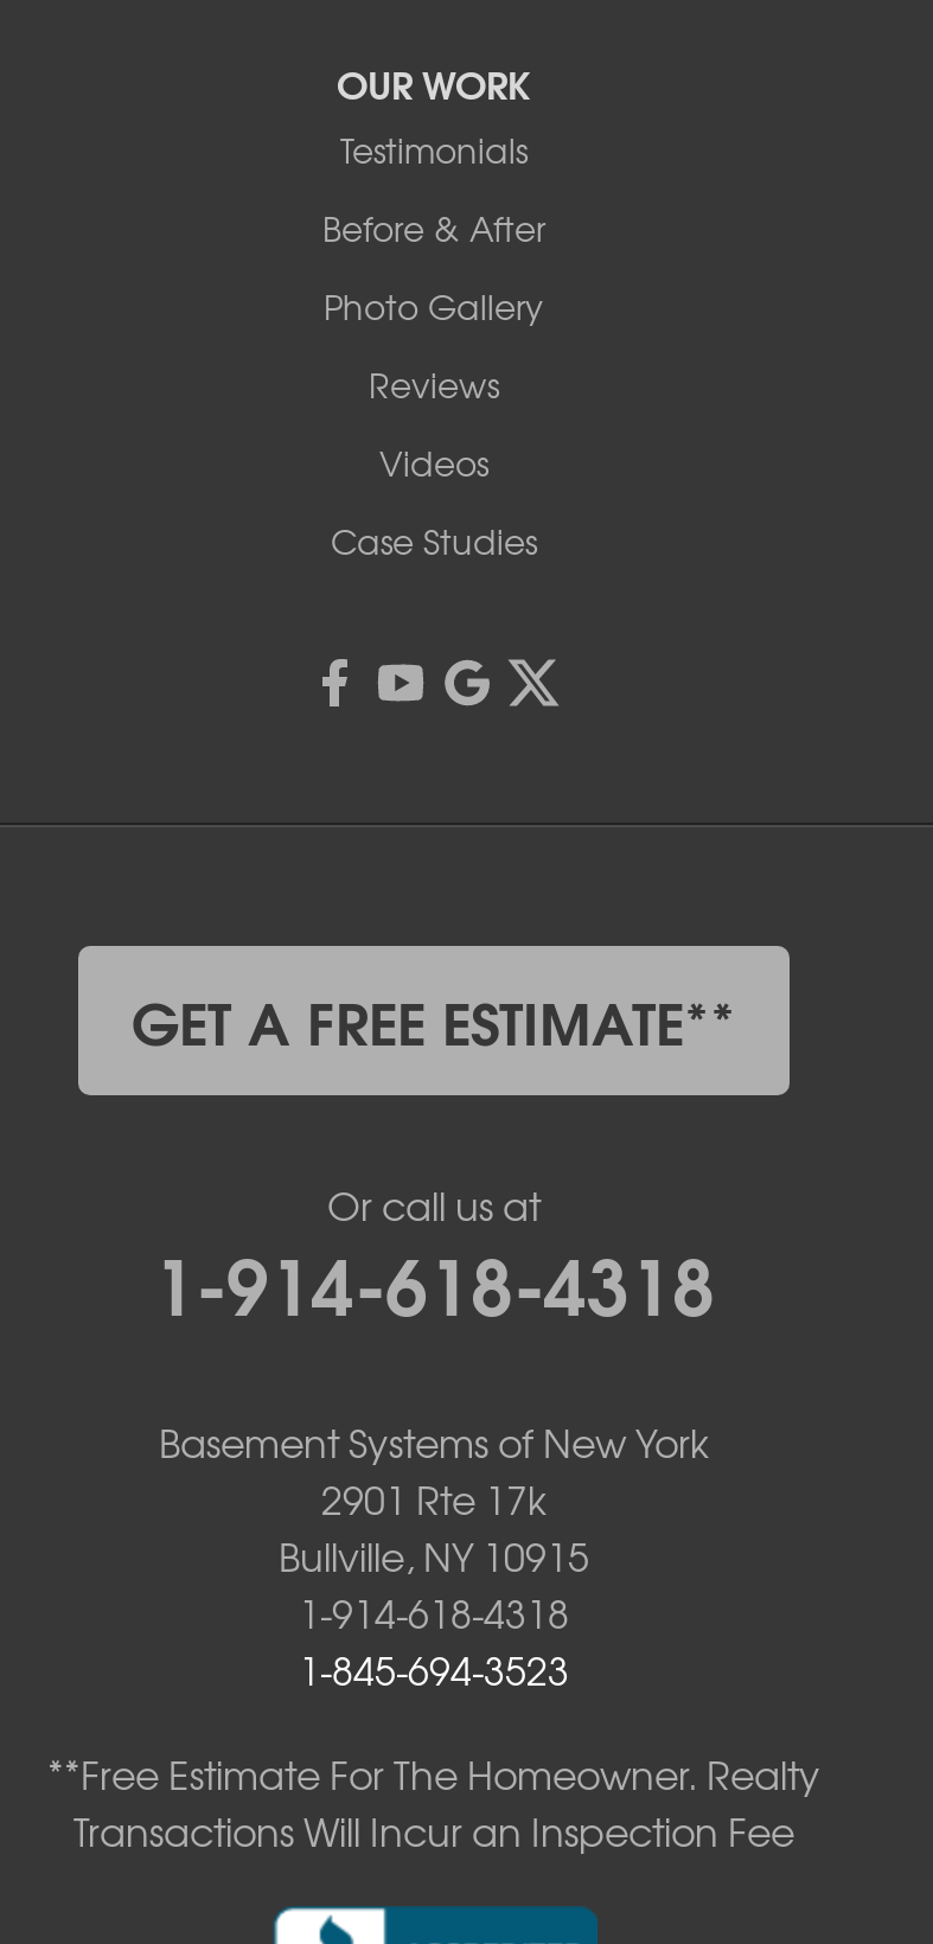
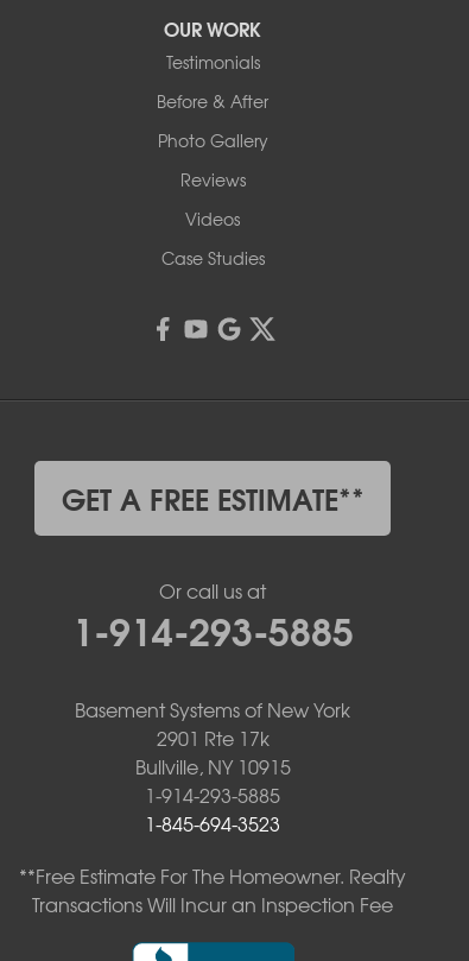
- 1-914-618-4318
+ 1-914-293-5885

- 1-914-618-4318
+ 1-914-293-5885
